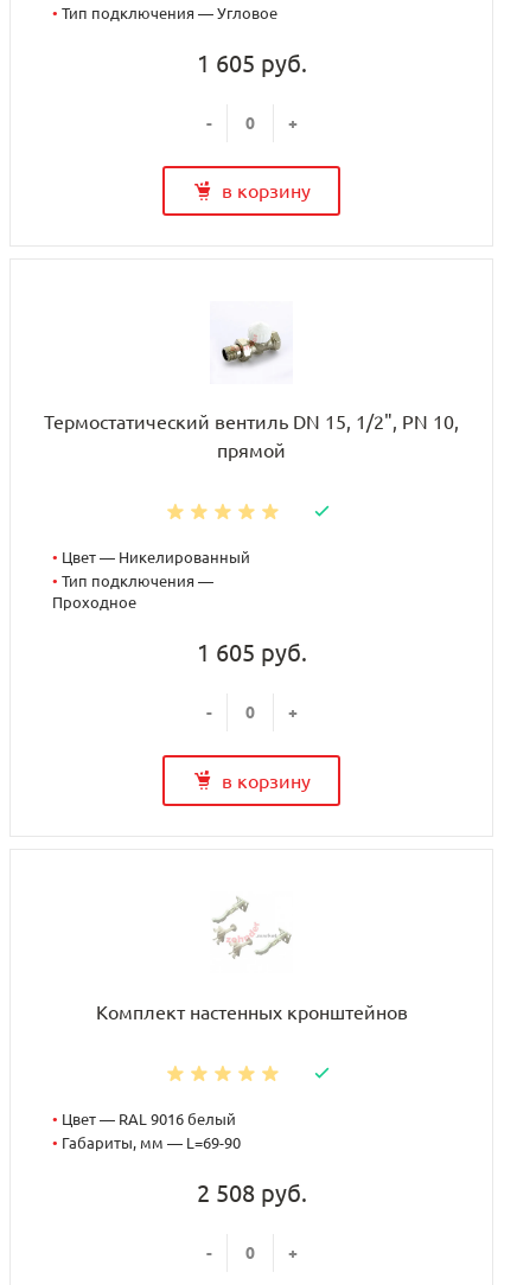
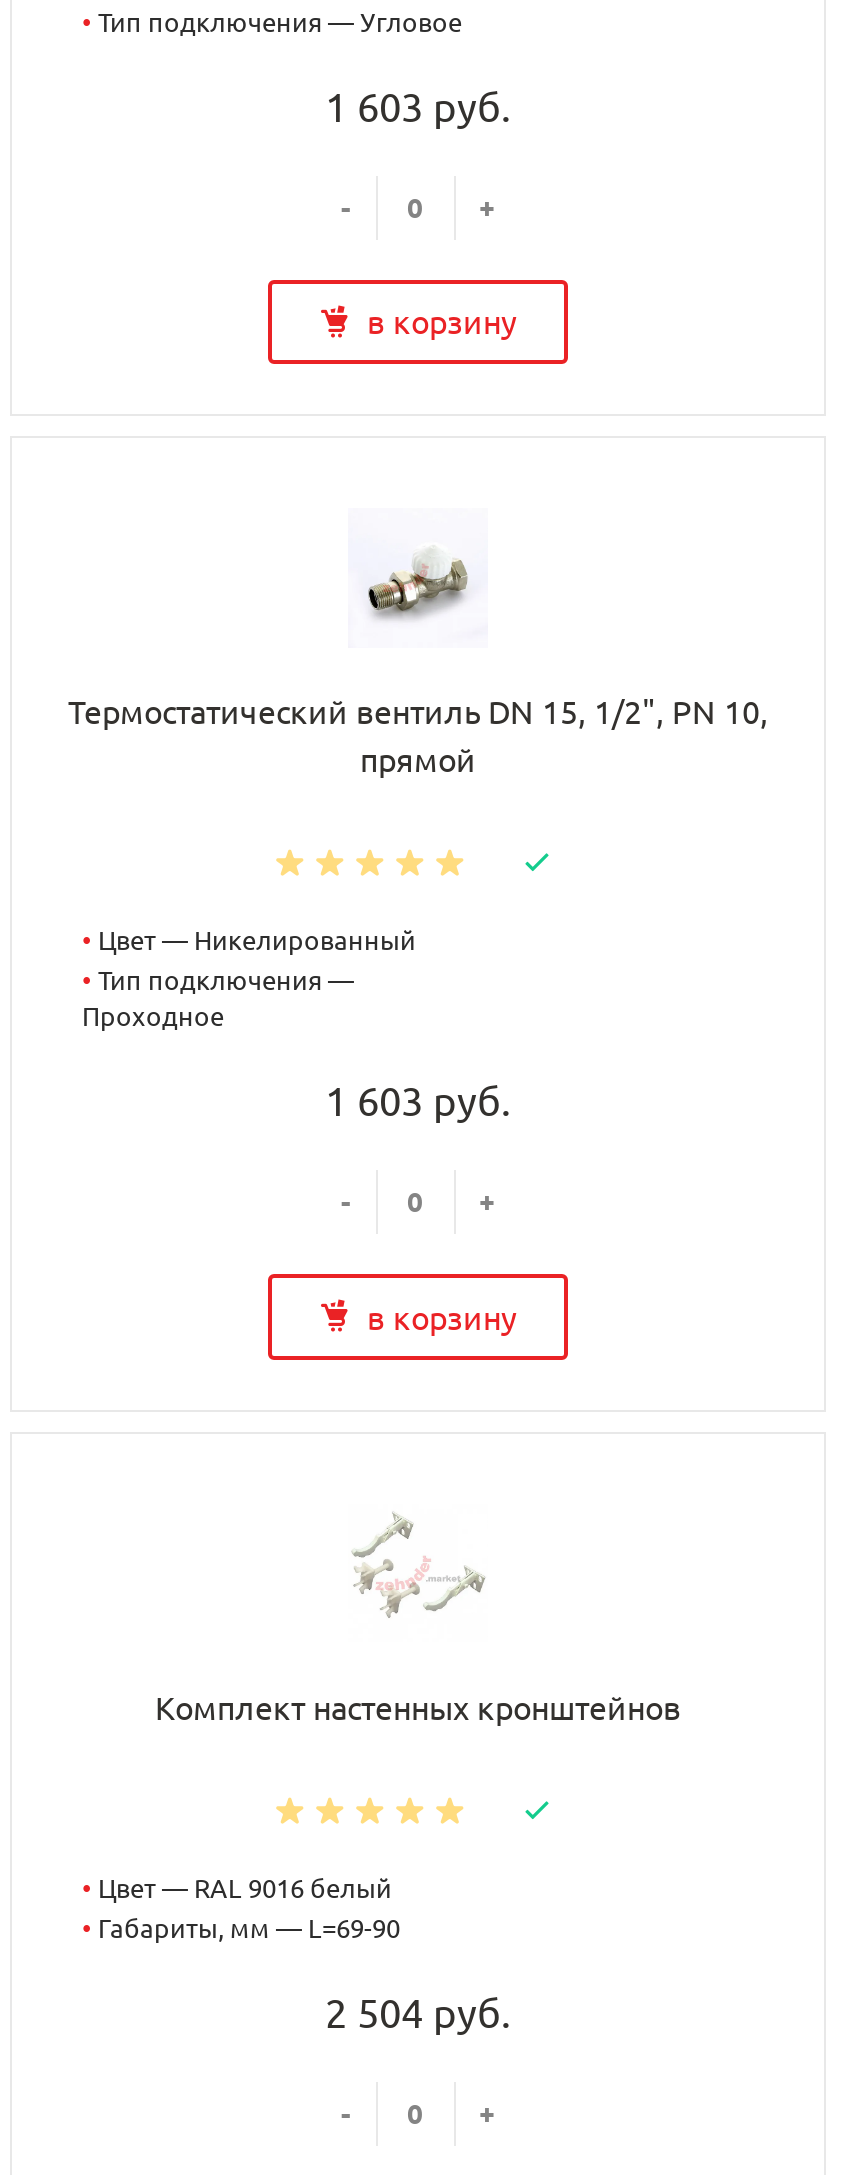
- 1 605 руб.
+ 1 603 руб.

- 1 605 руб.
+ 1 603 руб.

- 2 508 руб.
+ 2 504 руб.
